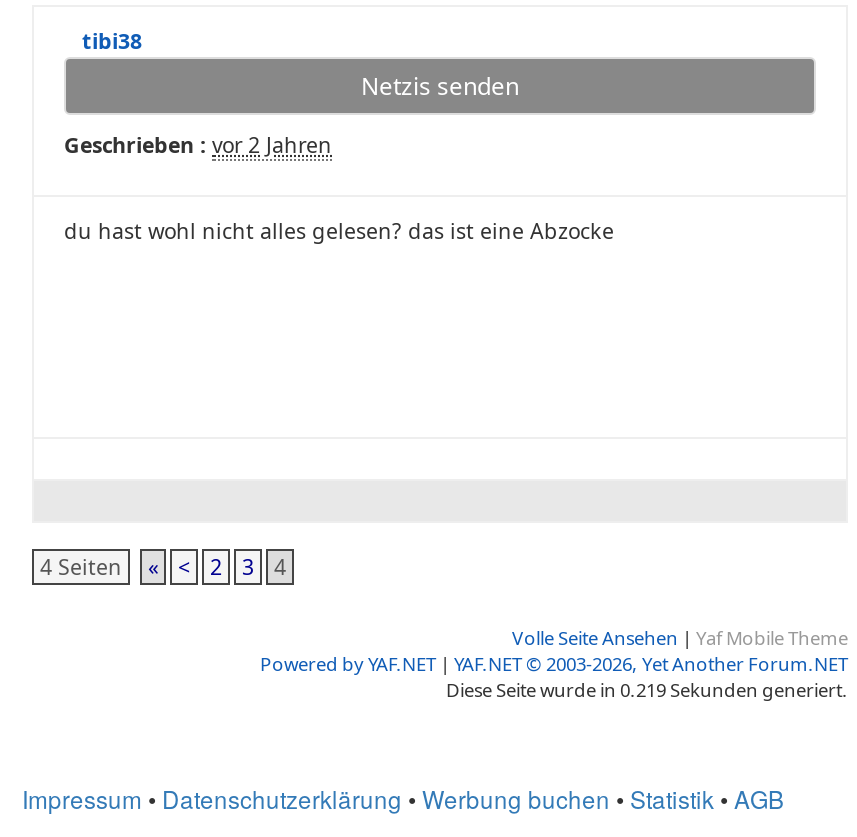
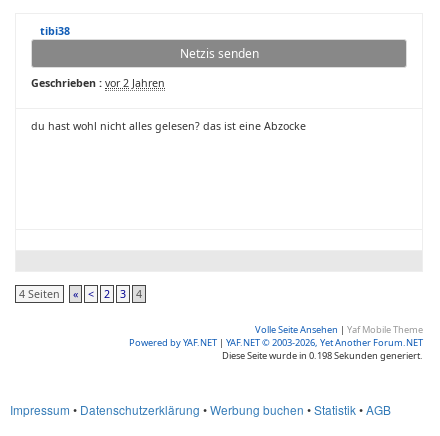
- Diese Seite wurde in 0.219 Sekunden generiert.
+ Diese Seite wurde in 0.198 Sekunden generiert.
